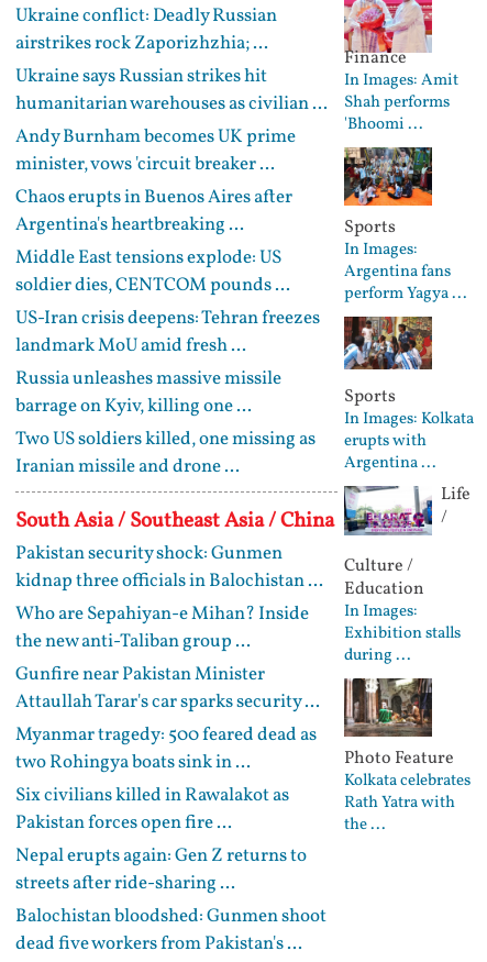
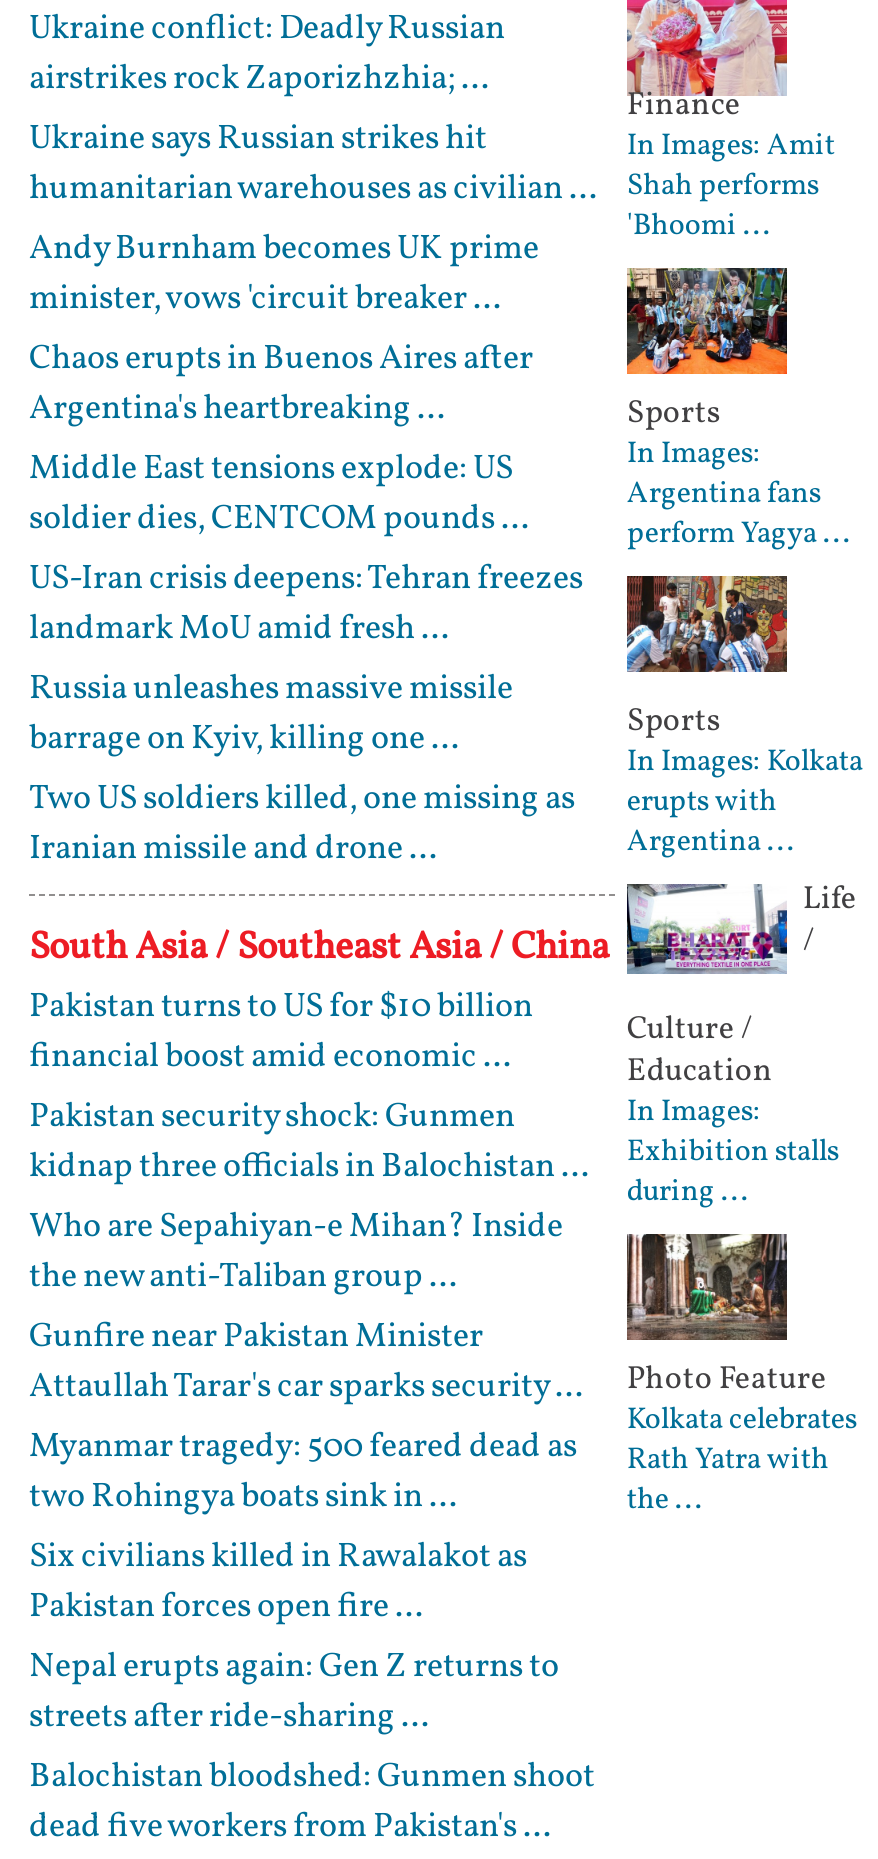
+ Pakistan turns to US for $10 billion
+ financial boost amid economic ...
